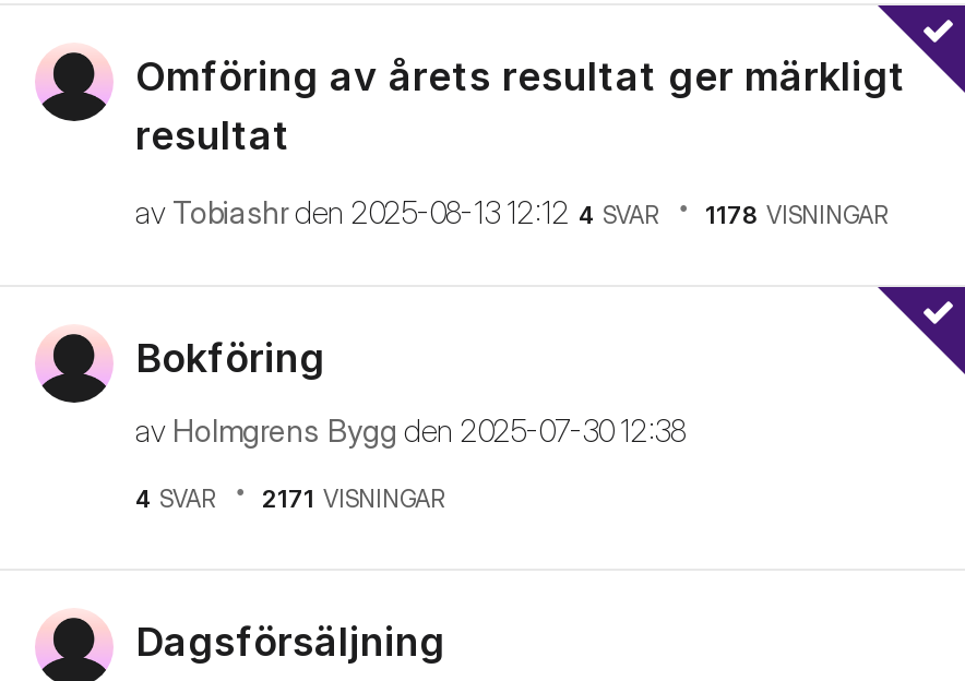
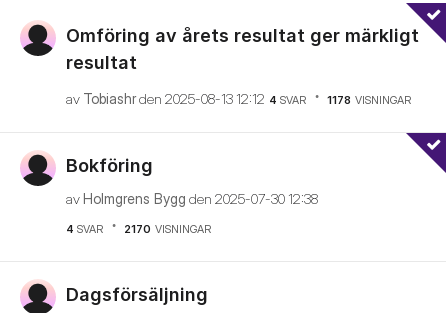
- 4 SVAR 2171 VISNINGAR
+ 4 SVAR 2170 VISNINGAR
